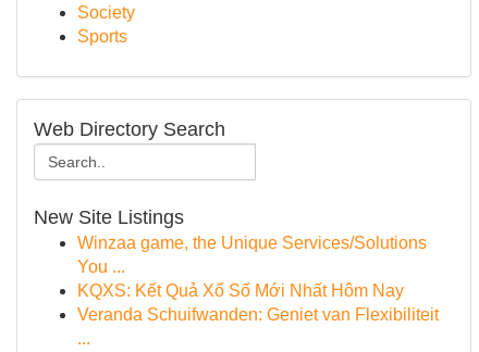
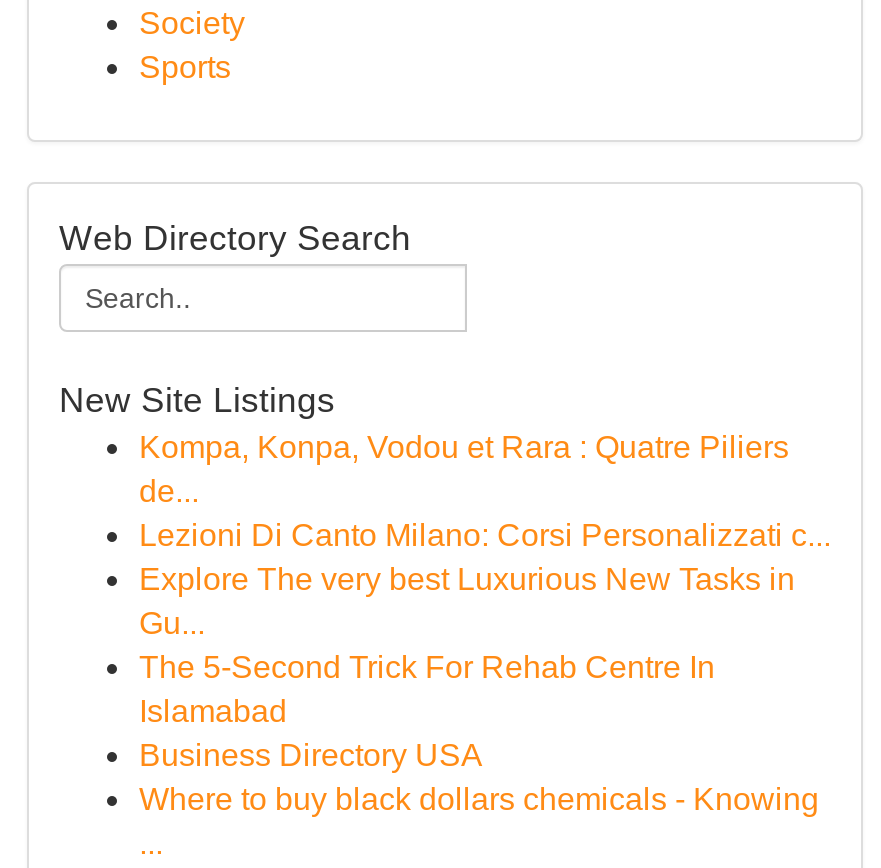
- Winzaa game, the Unique Services/Solutions
- You ...
- KQXS: Kết Quả Xổ Số Mới Nhất Hôm Nay
- Veranda Schuifwanden: Geniet van Flexibiliteit
+ Kompa, Konpa, Vodou et Rara : Quatre Piliers
+ de...
+ Lezioni Di Canto Milano: Corsi Personalizzati c...
+ Explore The very best Luxurious New Tasks in
+ Gu...
+ The 5-Second Trick For Rehab Centre In
+ Islamabad
+ Business Directory USA
+ Where to buy black dollars chemicals - Knowing
